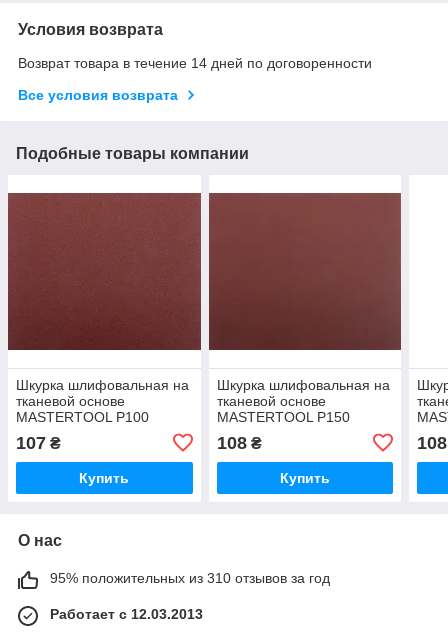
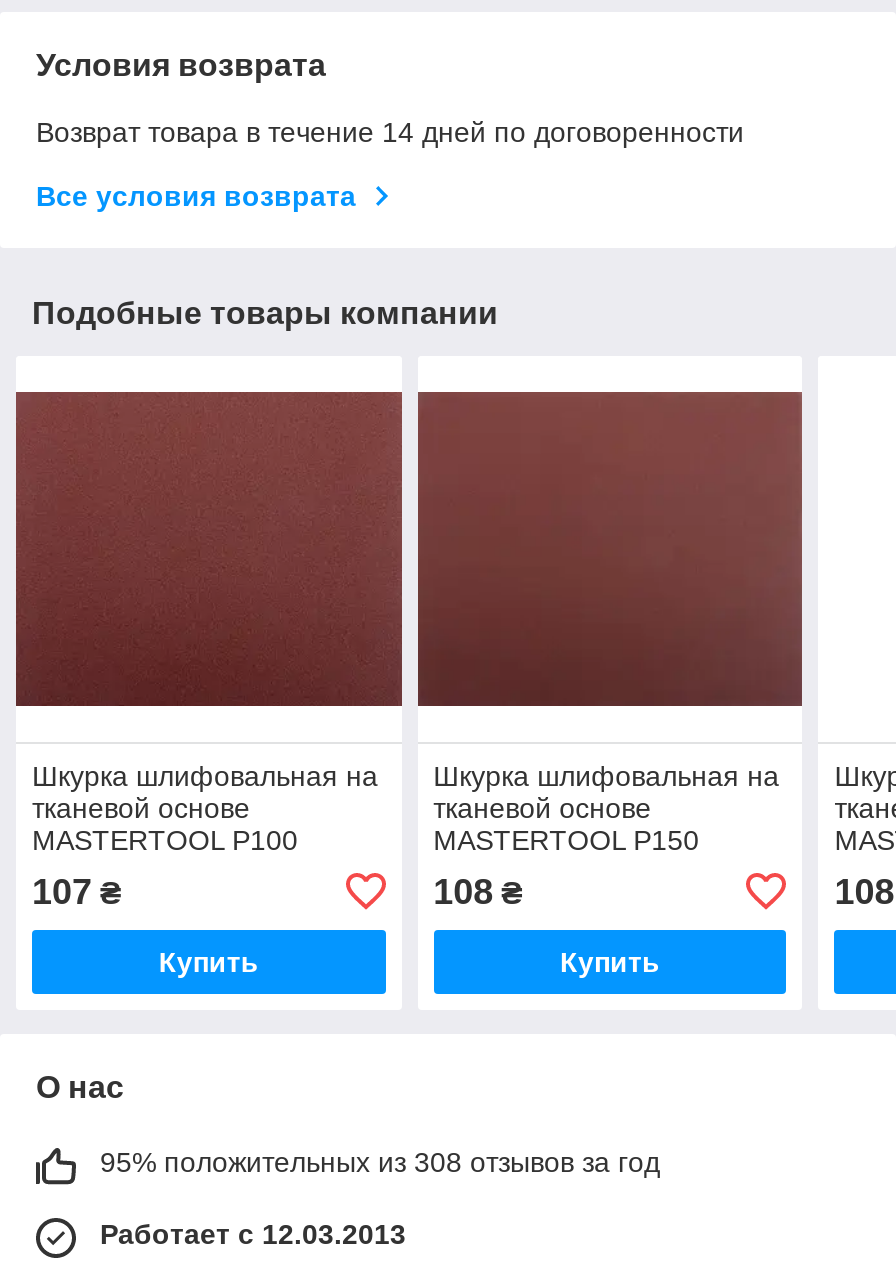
- 95% положительных из 310 отзывов за год
+ 95% положительных из 308 отзывов за год
